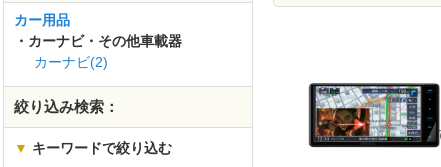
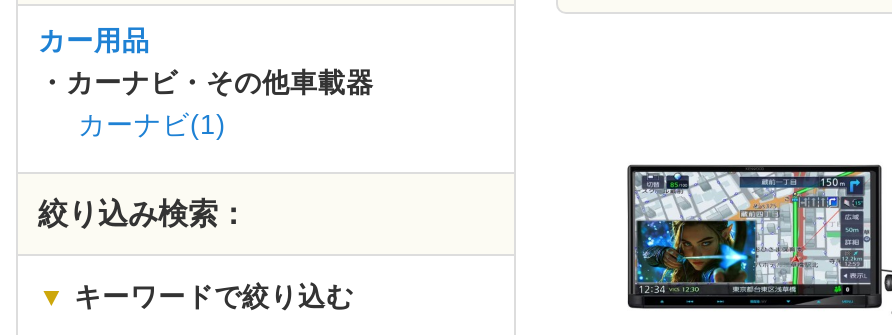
- カーナビ(2)
+ カーナビ(1)

- [image]
+ [image]
